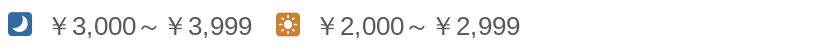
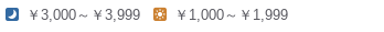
- ￥2,000～￥2,999
+ ￥1,000～￥1,999
